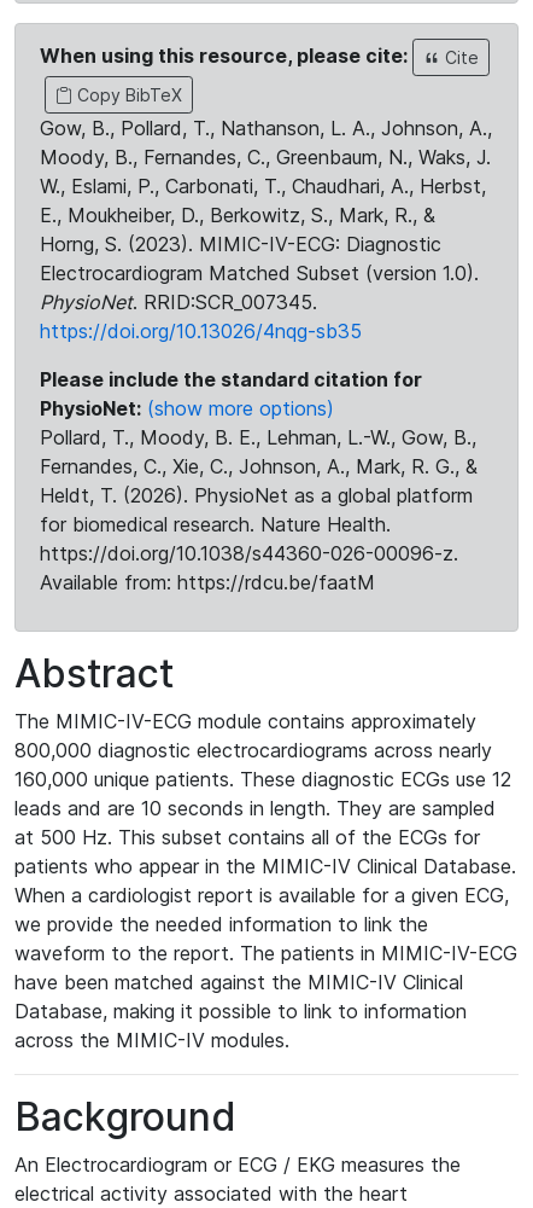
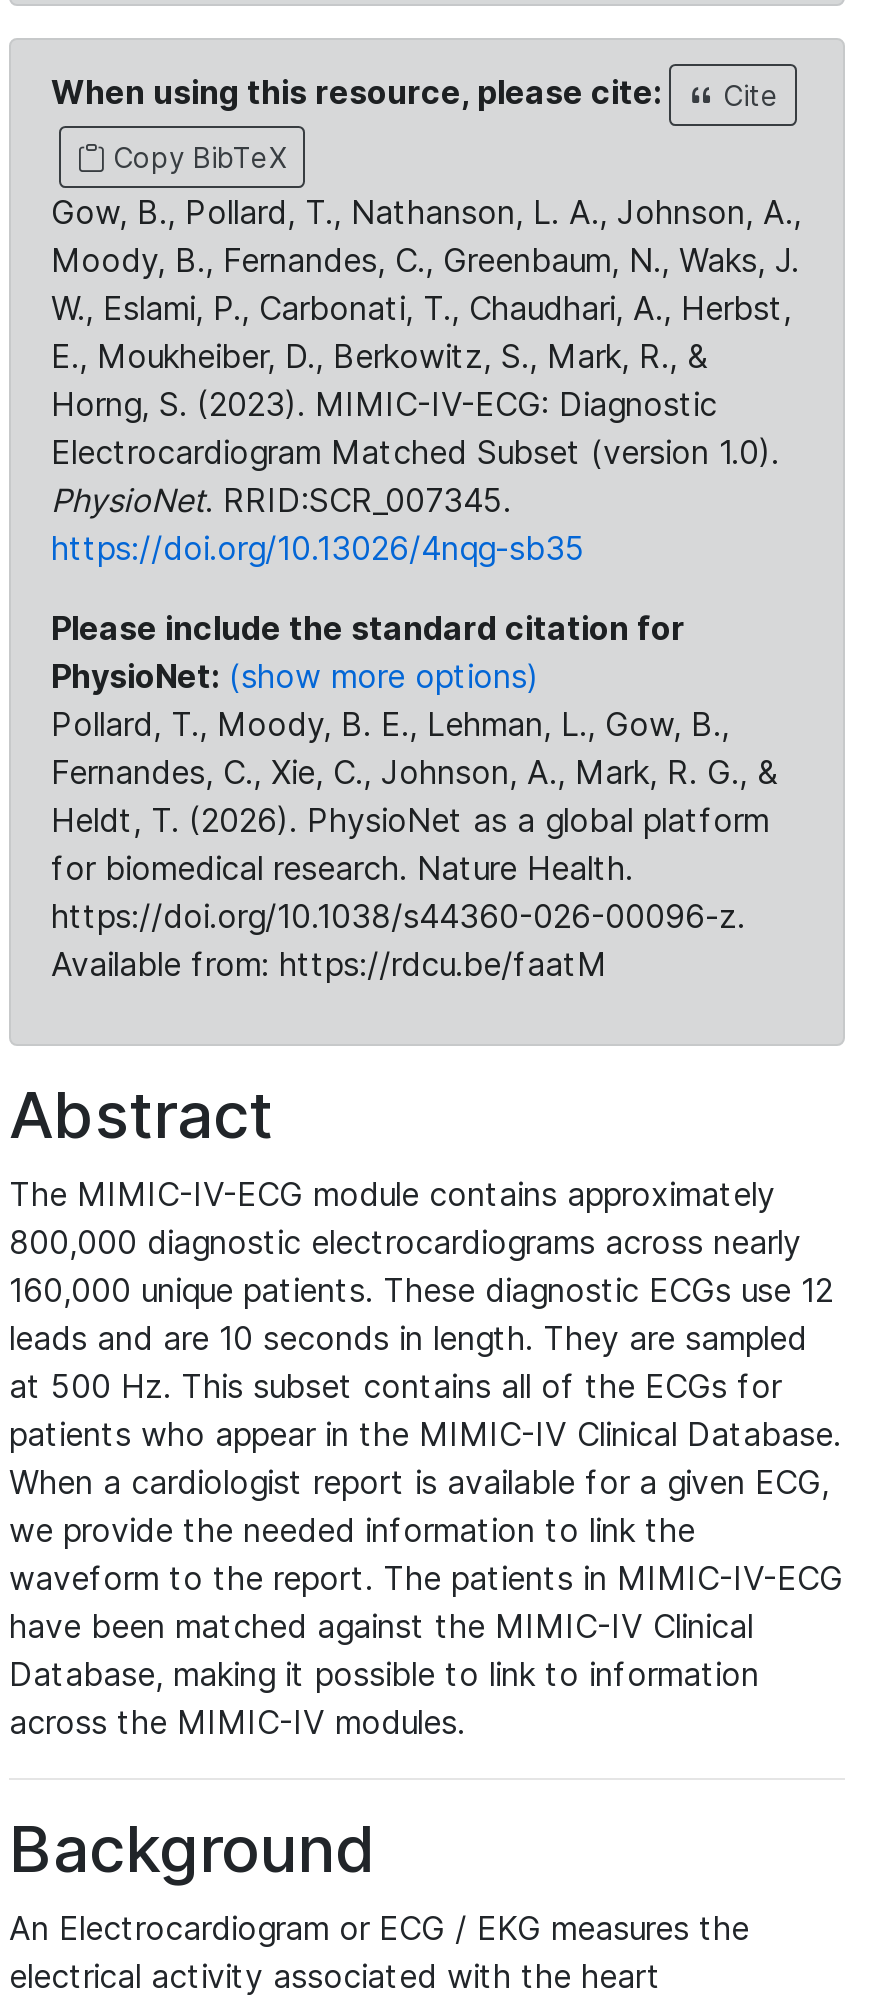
- Pollard, T., Moody, B. E., Lehman, L.-W., Gow, B.,
+ Pollard, T., Moody, B. E., Lehman, L., Gow, B.,
